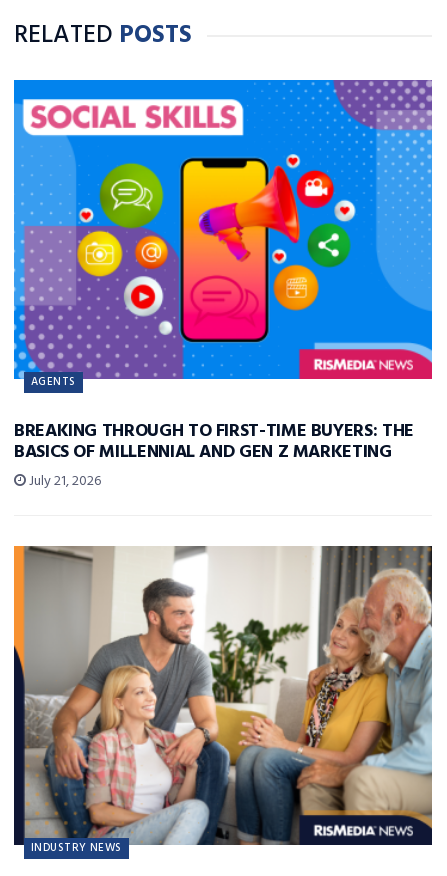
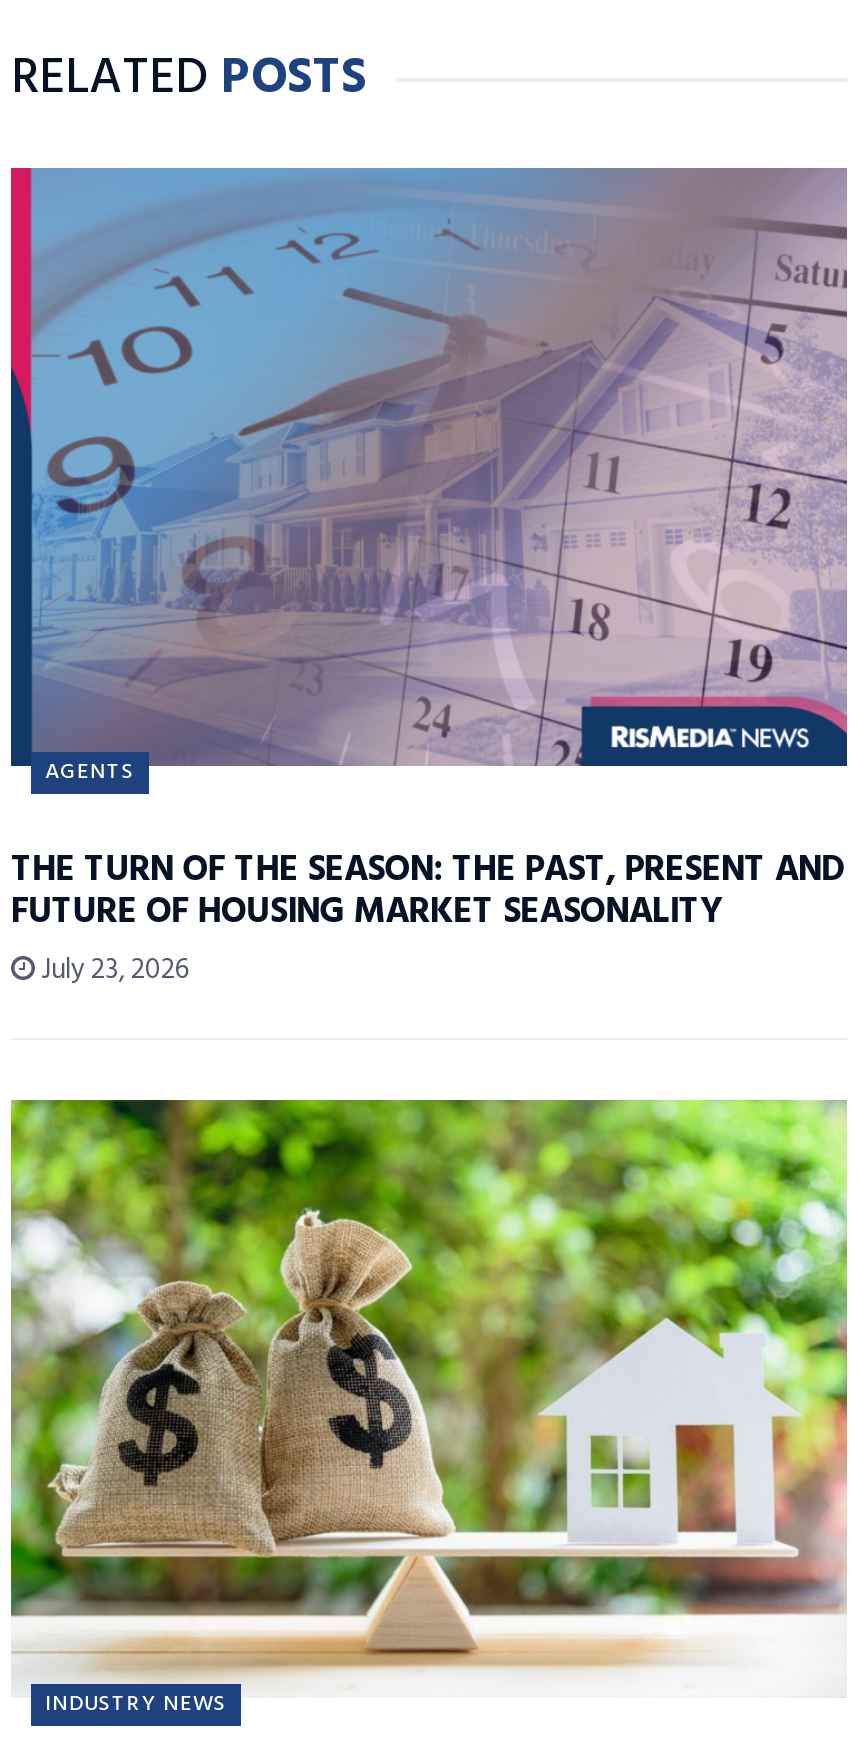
- [image]
- BREAKING THROUGH TO FIRST-TIME BUYERS: THE
- BASICS OF MILLENNIAL AND GEN Z MARKETING
- July 21, 2026
+ [image]
+ THE TURN OF THE SEASON: THE PAST, PRESENT AND
+ FUTURE OF HOUSING MARKET SEASONALITY
+ July 23, 2026

- [image]
+ [image]
